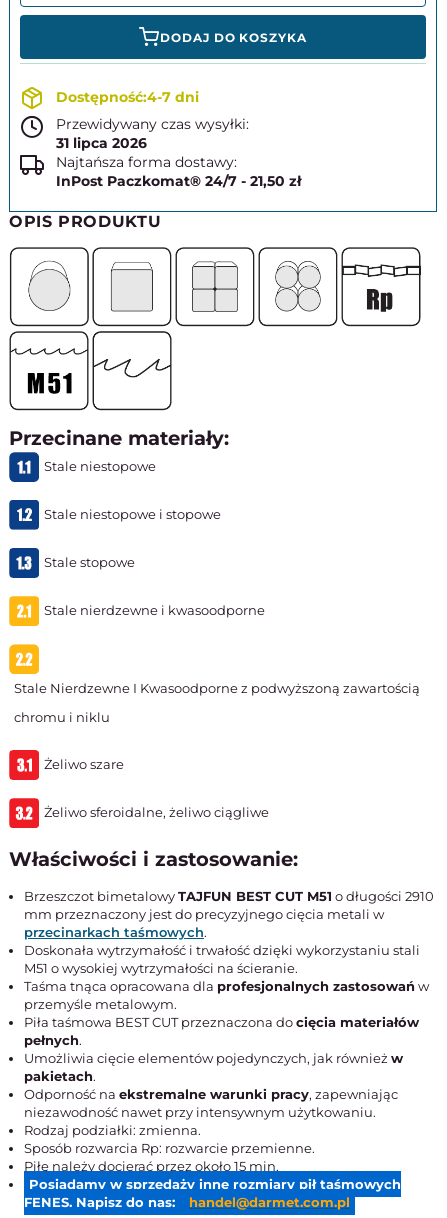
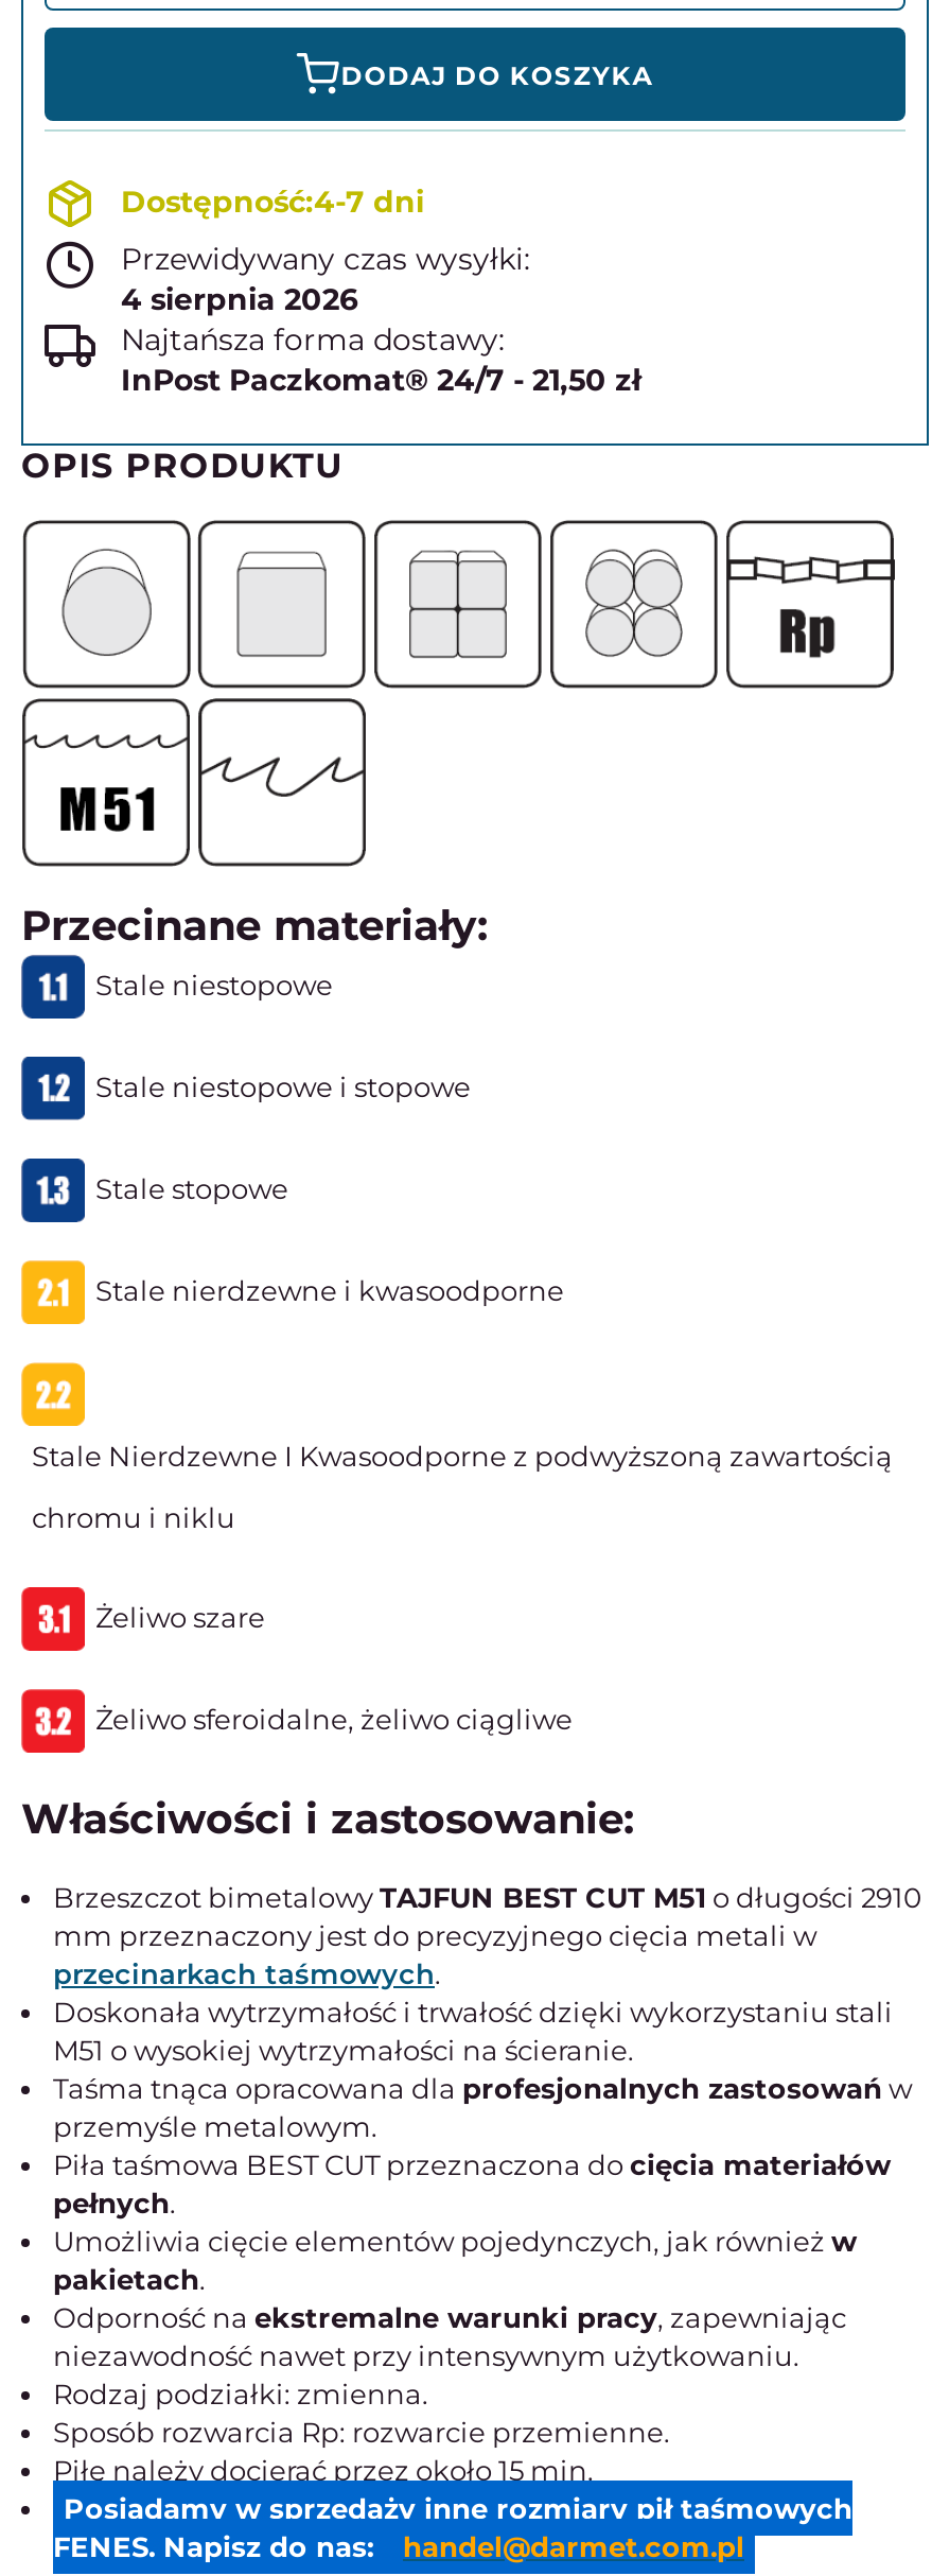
- 31 lipca 2026
+ 4 sierpnia 2026
